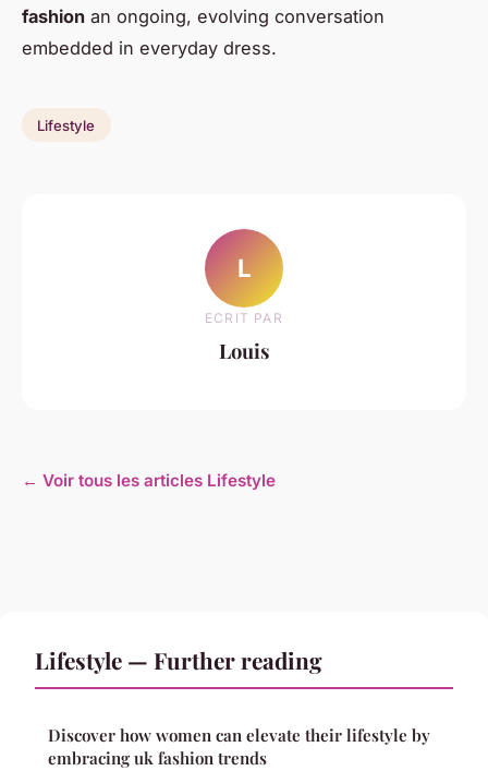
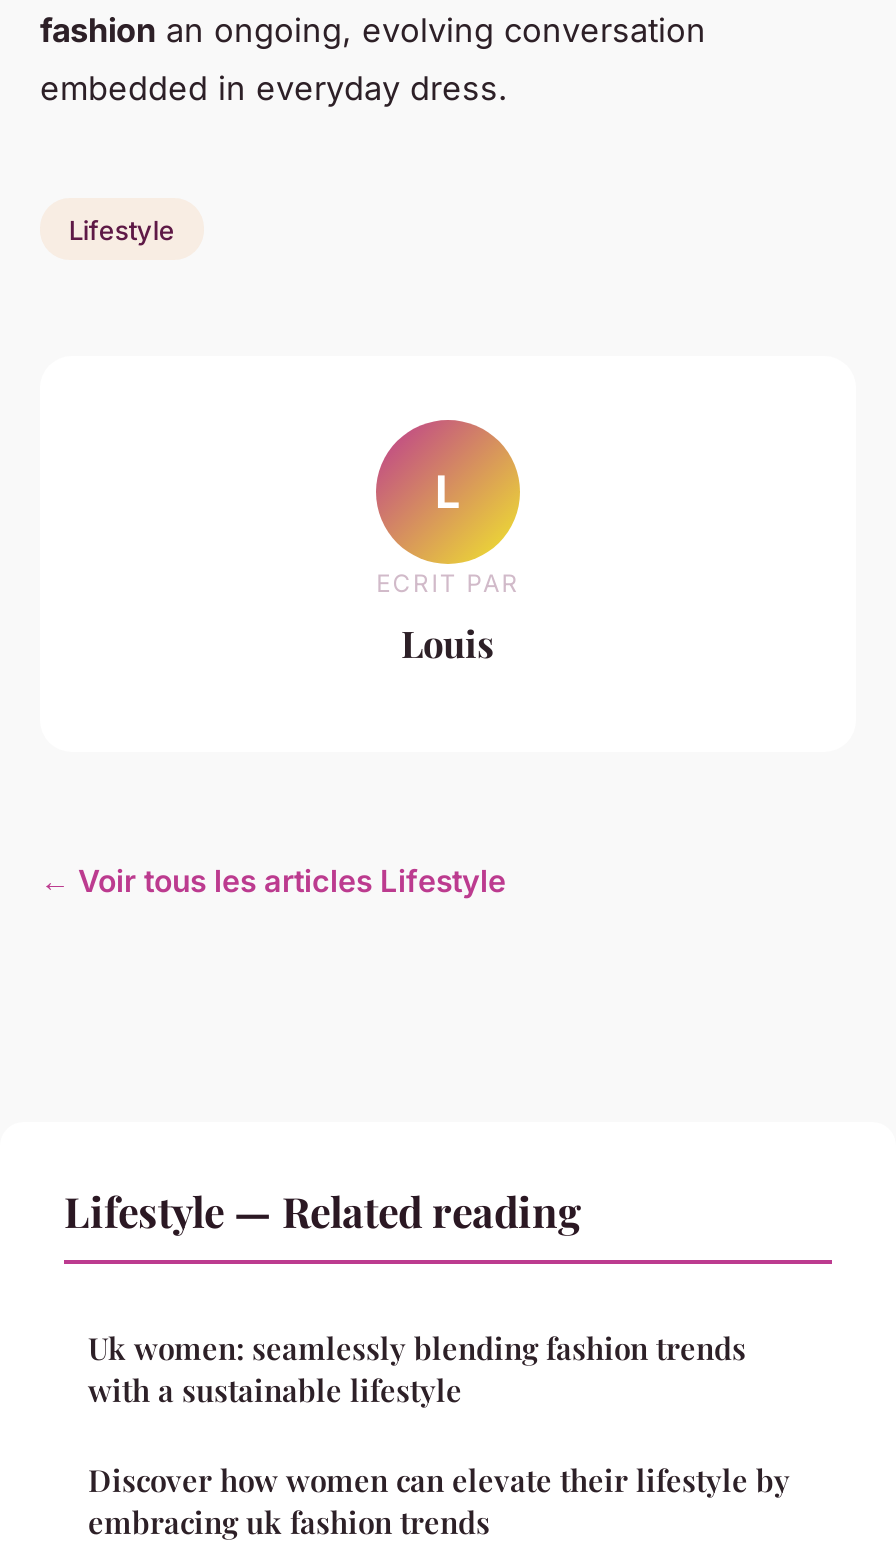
- Lifestyle — Further reading
+ Lifestyle — Related reading
+ Uk women: seamlessly blending fashion trends
+ with a sustainable lifestyle
